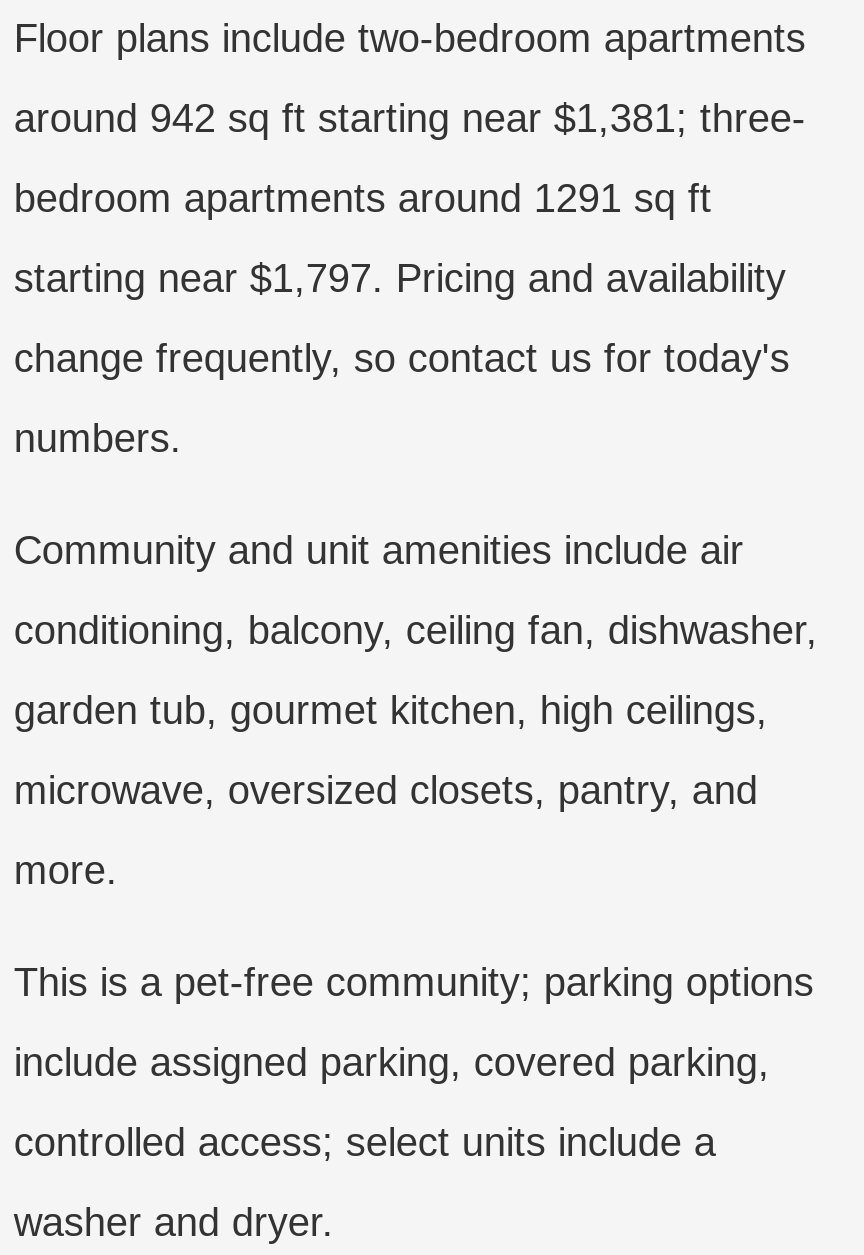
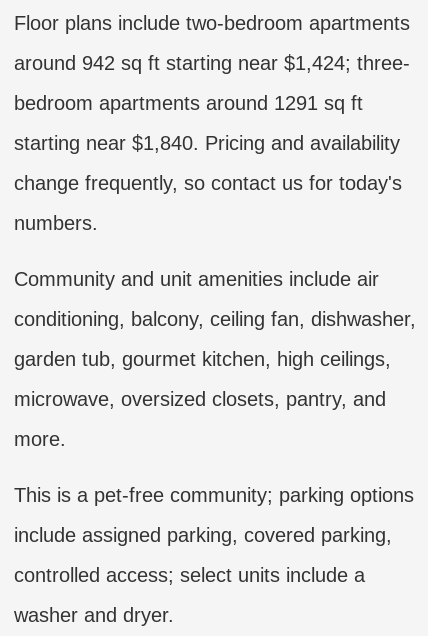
- around 942 sq ft starting near $1,381; three-
+ around 942 sq ft starting near $1,424; three-

- starting near $1,797. Pricing and availability
+ starting near $1,840. Pricing and availability
